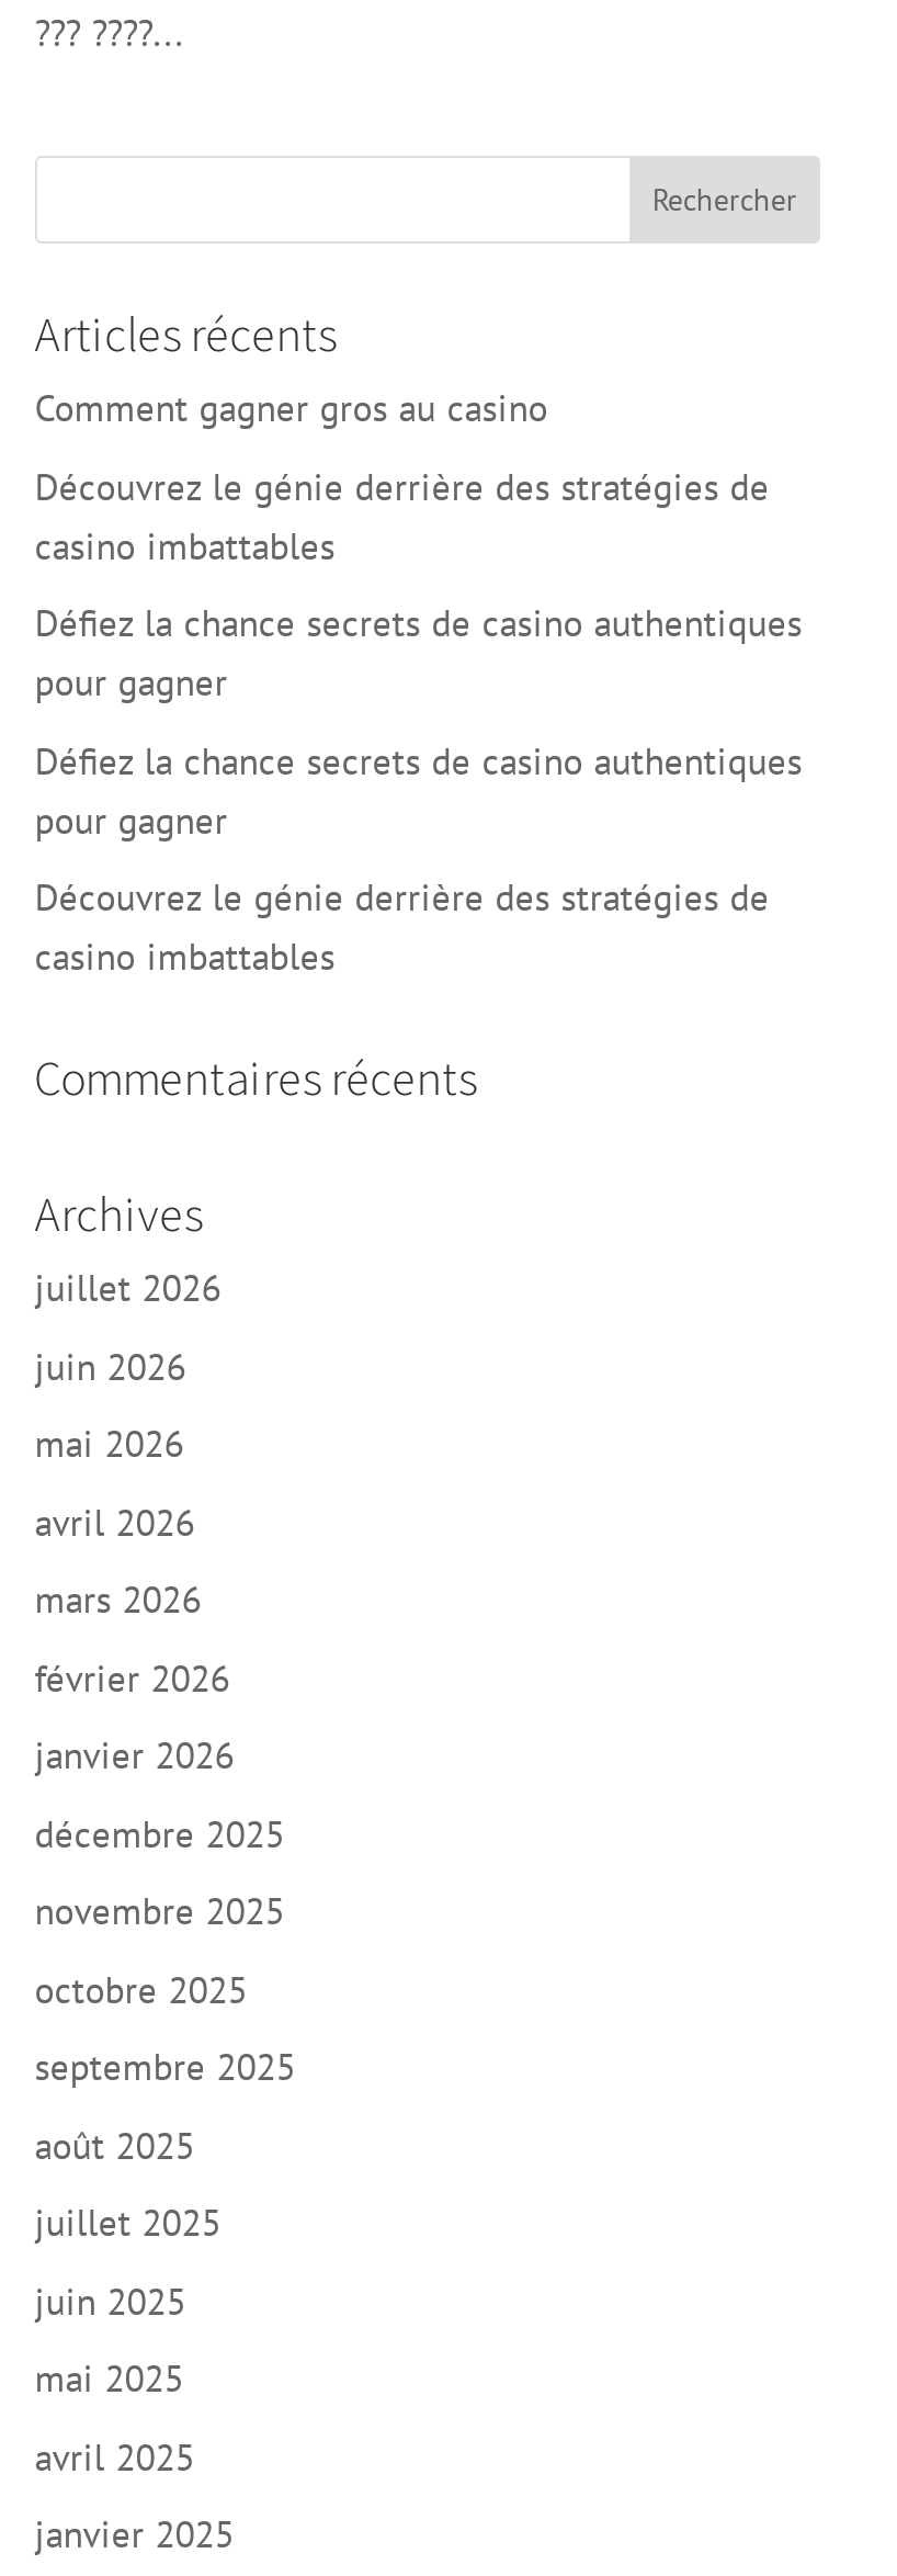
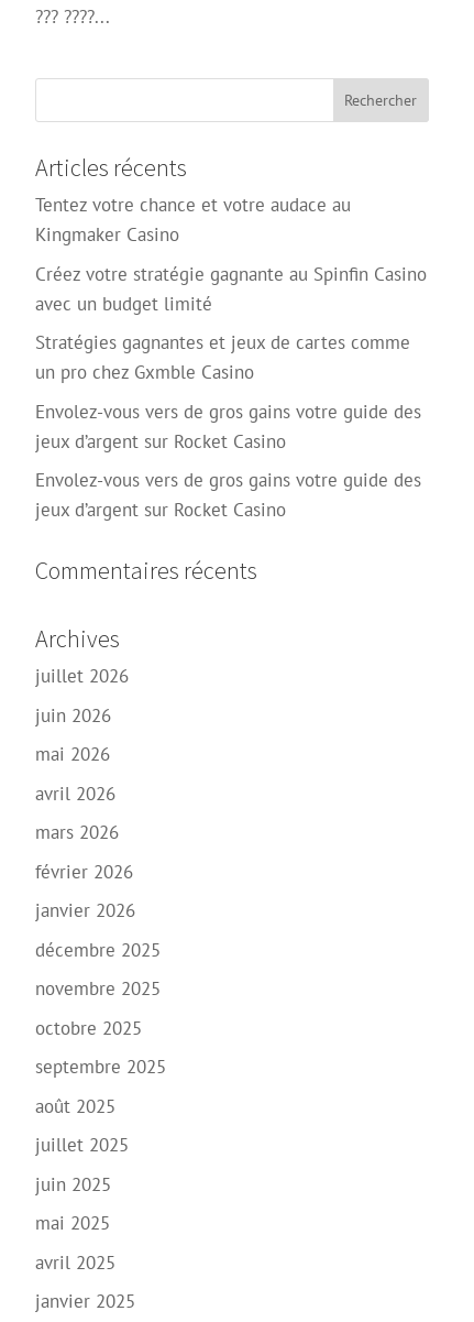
- Comment gagner gros au casino
+ Tentez votre chance et votre audace au
+ Kingmaker Casino

- Découvrez le génie derrière des stratégies de
- casino imbattables
+ Créez votre stratégie gagnante au Spinfin Casino
+ avec un budget limité

- Défiez la chance secrets de casino authentiques
- pour gagner
+ Stratégies gagnantes et jeux de cartes comme
+ un pro chez Gxmble Casino

- Défiez la chance secrets de casino authentiques
- pour gagner
+ Envolez-vous vers de gros gains votre guide des
+ jeux d’argent sur Rocket Casino

- Découvrez le génie derrière des stratégies de
- casino imbattables
+ Envolez-vous vers de gros gains votre guide des
+ jeux d’argent sur Rocket Casino
